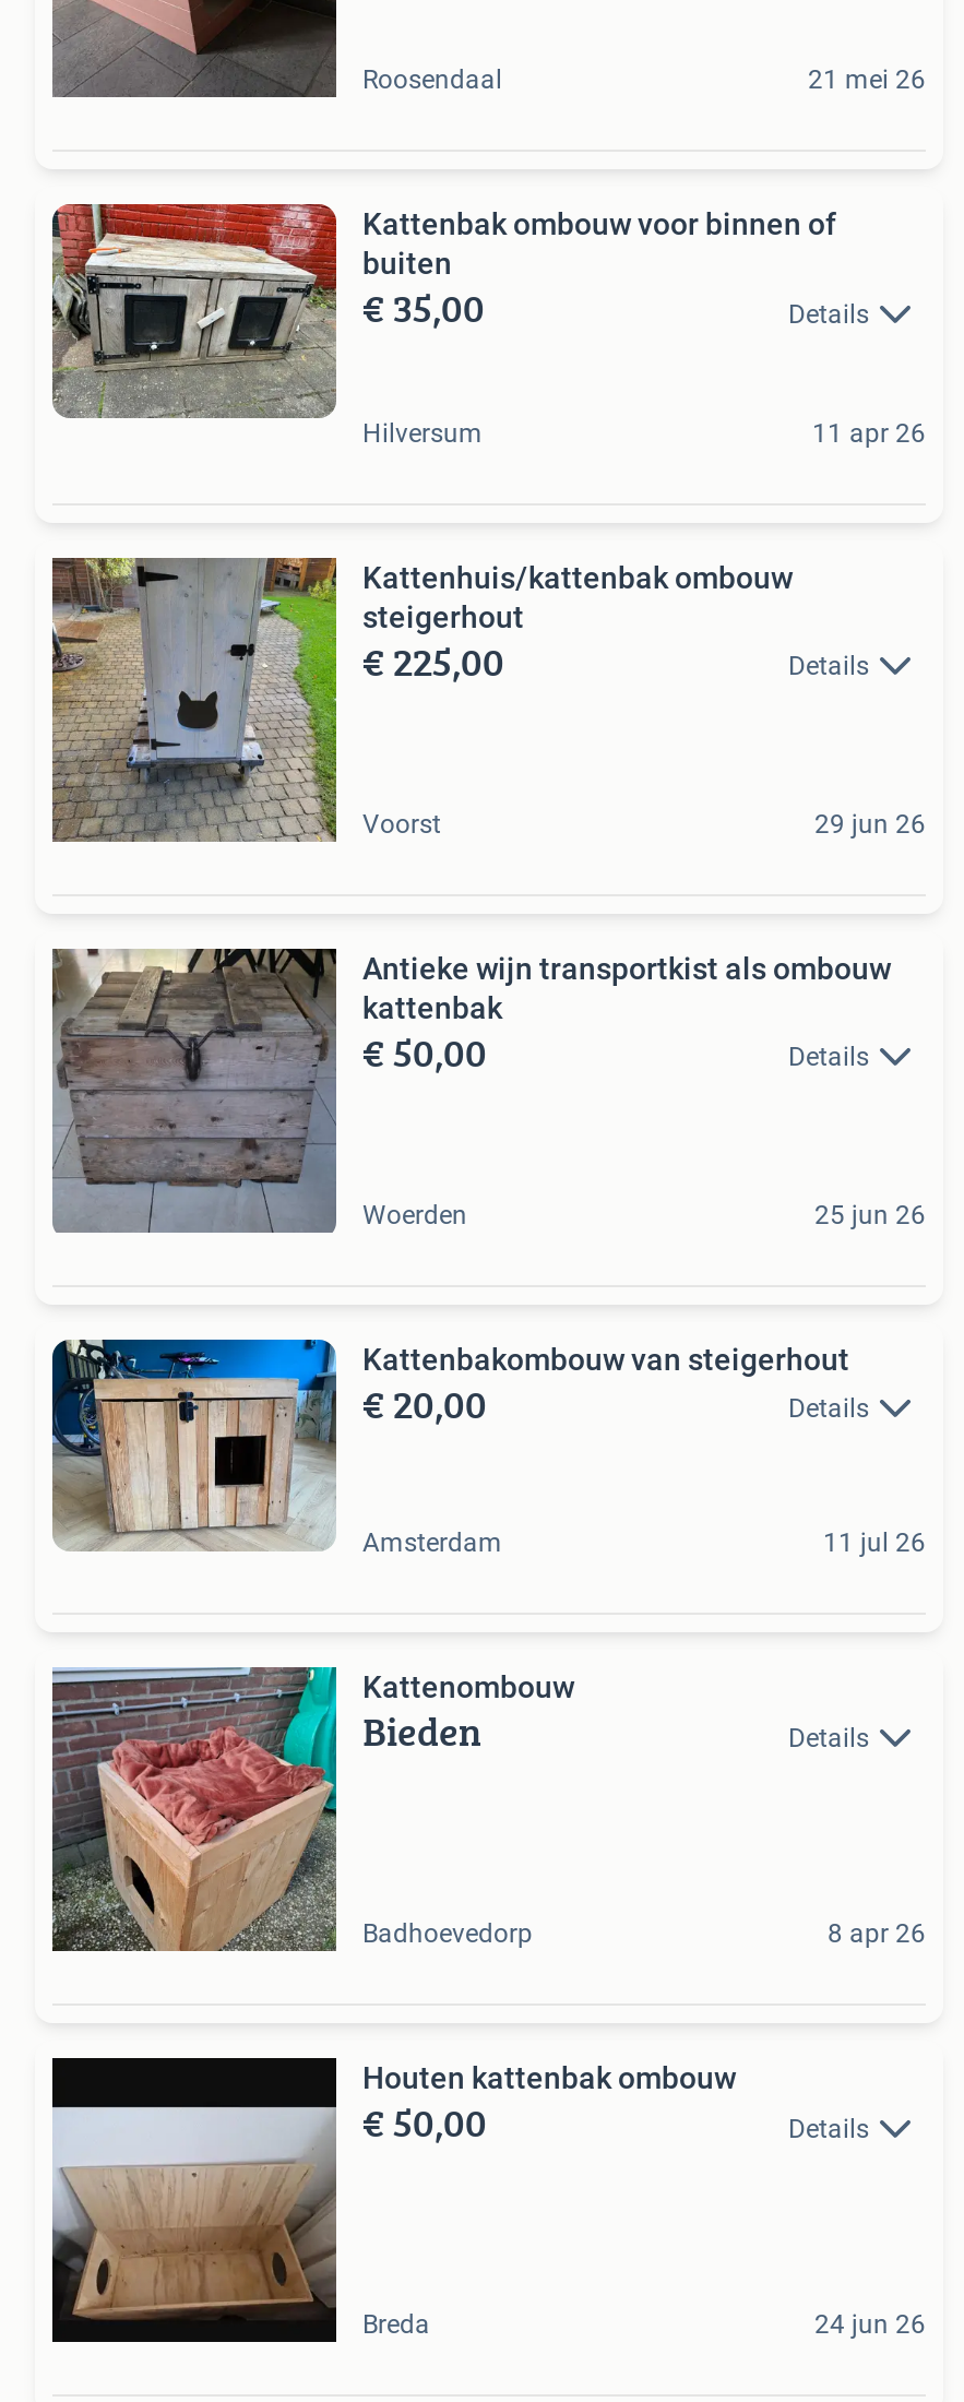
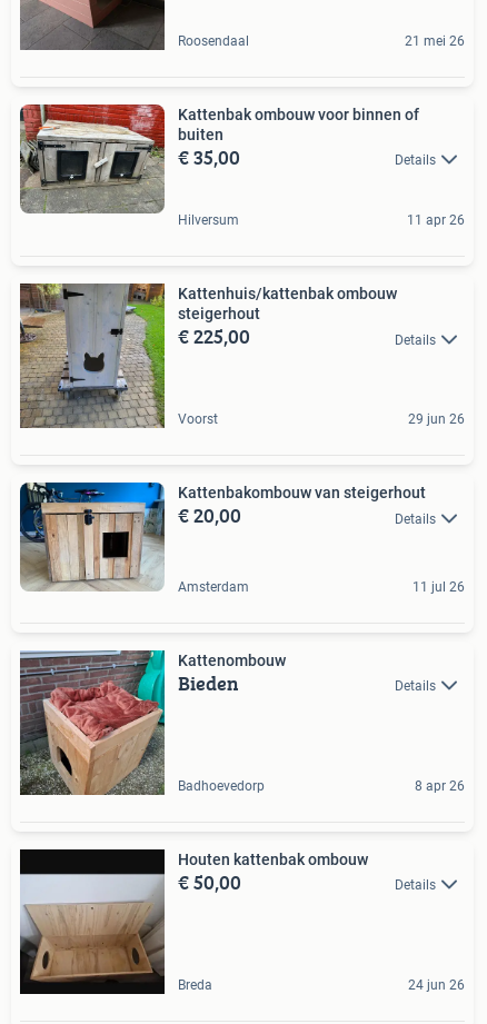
- [image]
- Antieke wijn transportkist als ombouw
- kattenbak
- € 50,00
- Details

- Woerden
- 25 jun 26
